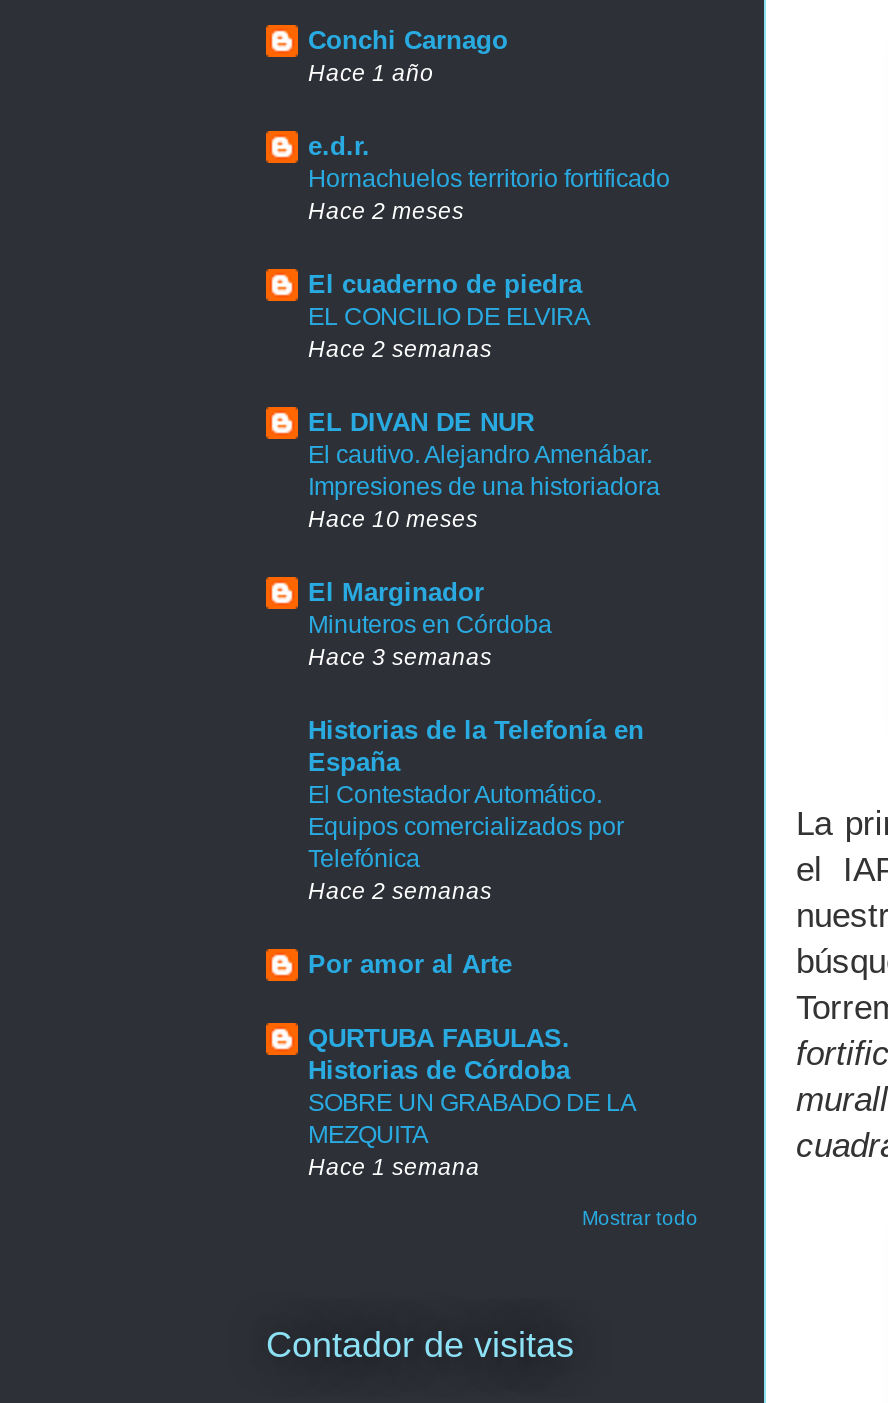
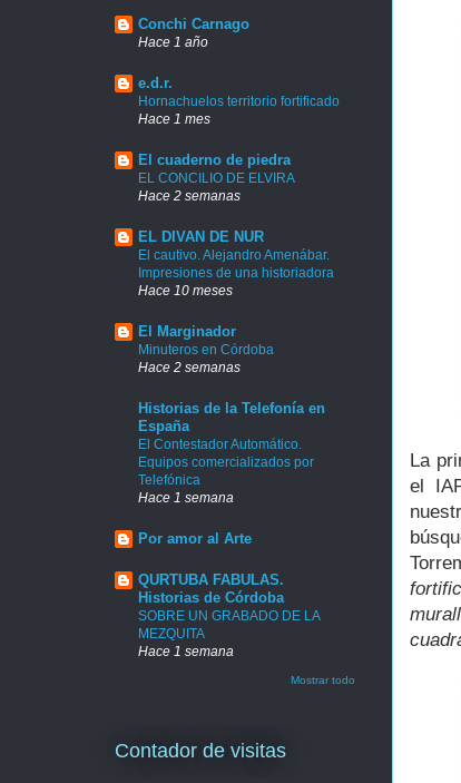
- Hace 2 meses
+ Hace 1 mes

- Hace 3 semanas
+ Hace 2 semanas

- Hace 2 semanas
+ Hace 1 semana
